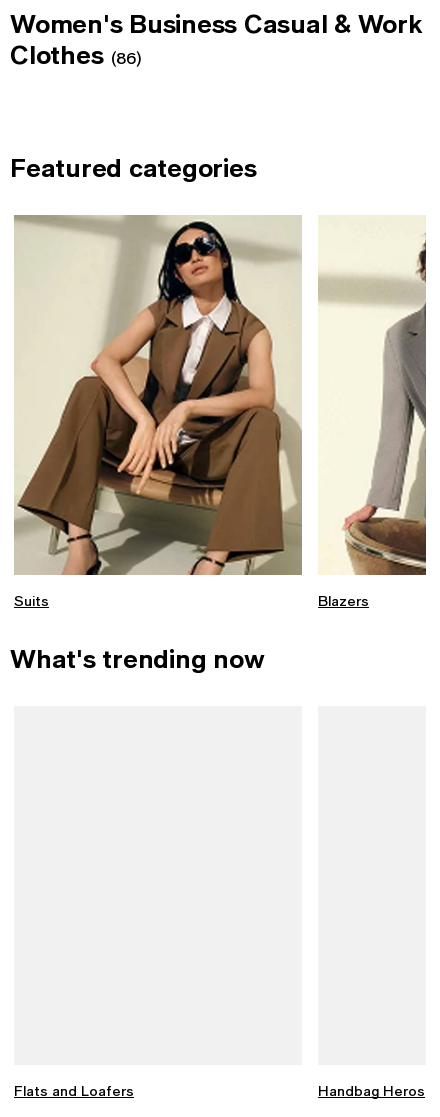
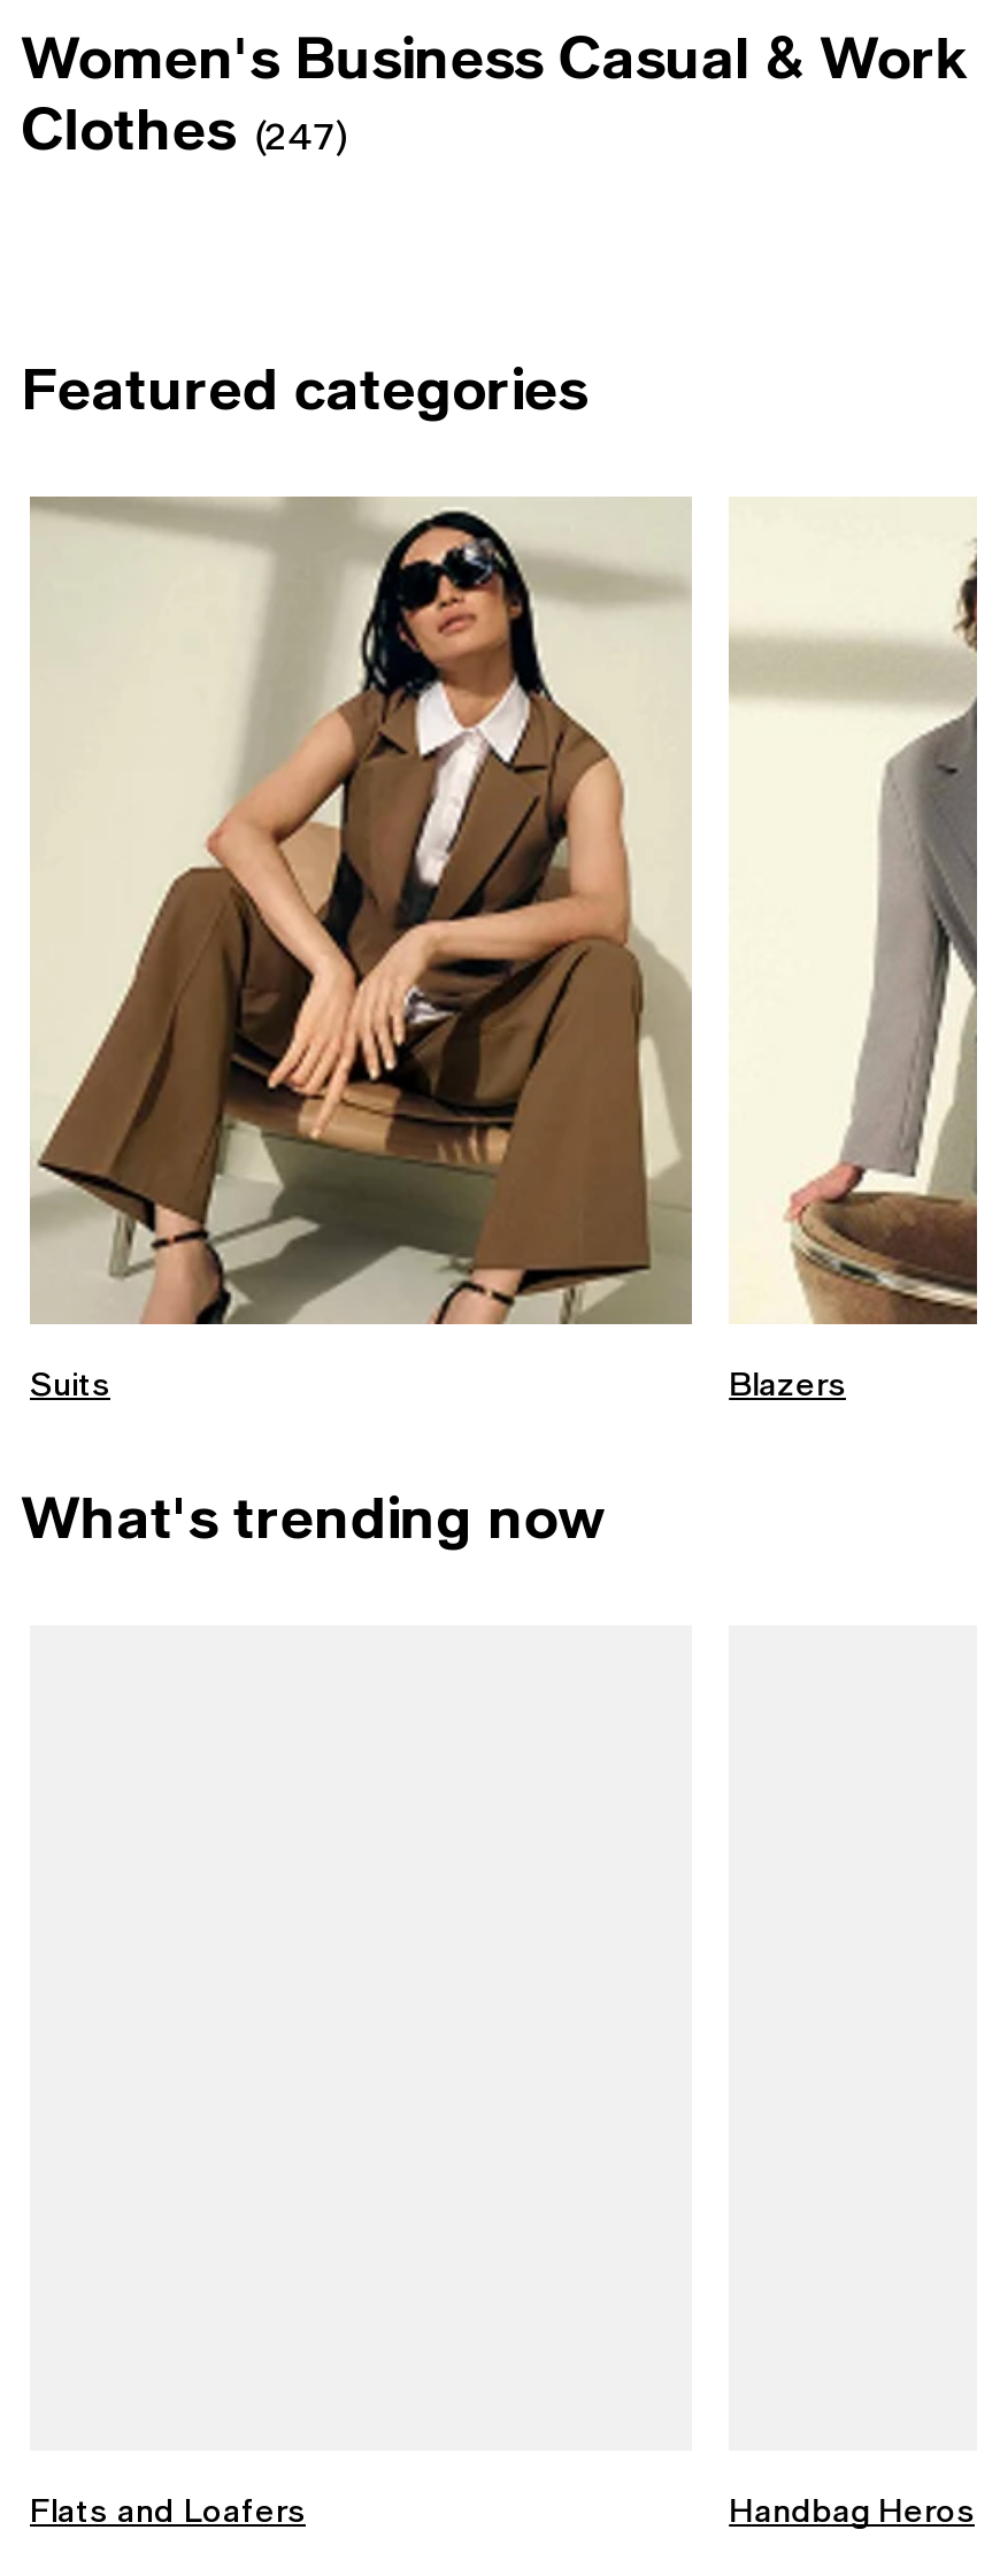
- Clothes (86)
+ Clothes (247)
